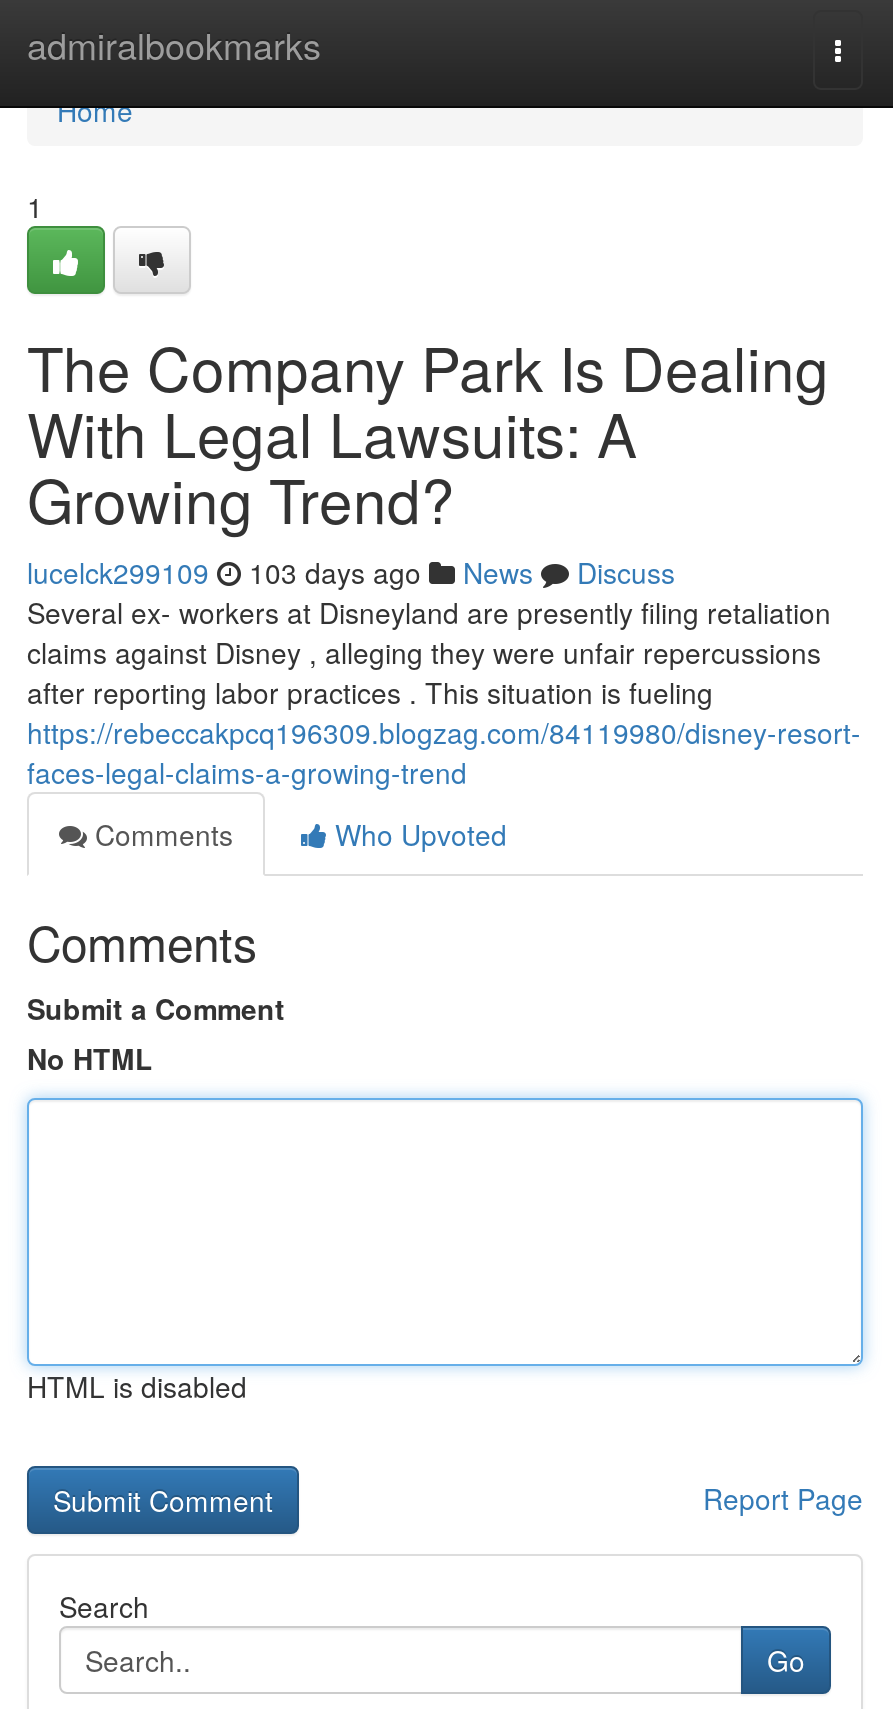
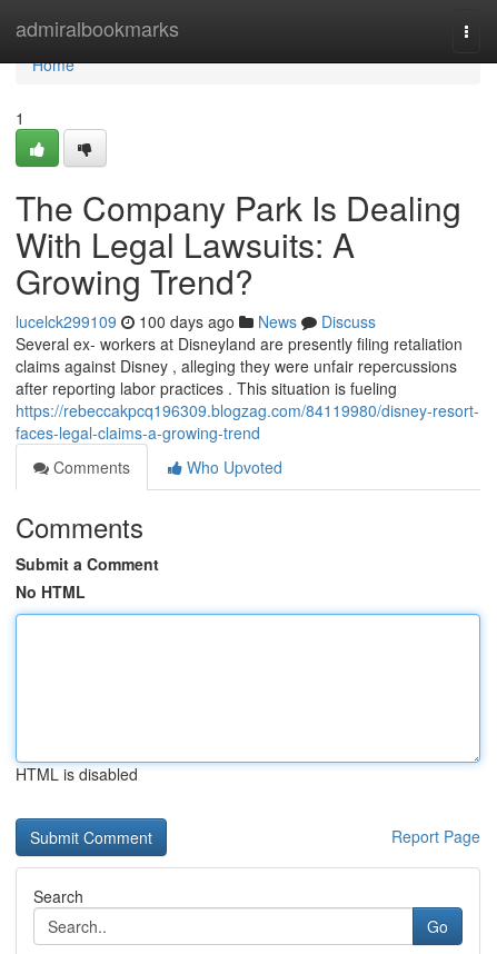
- lucelck299109 103 days ago News Discuss
+ lucelck299109 100 days ago News Discuss
